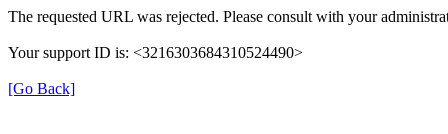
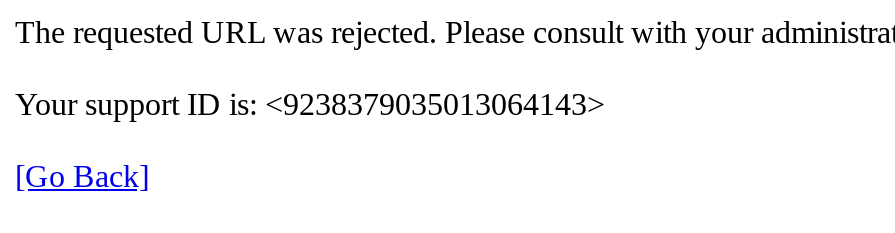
- Your support ID is: <3216303684310524490>
+ Your support ID is: <9238379035013064143>
